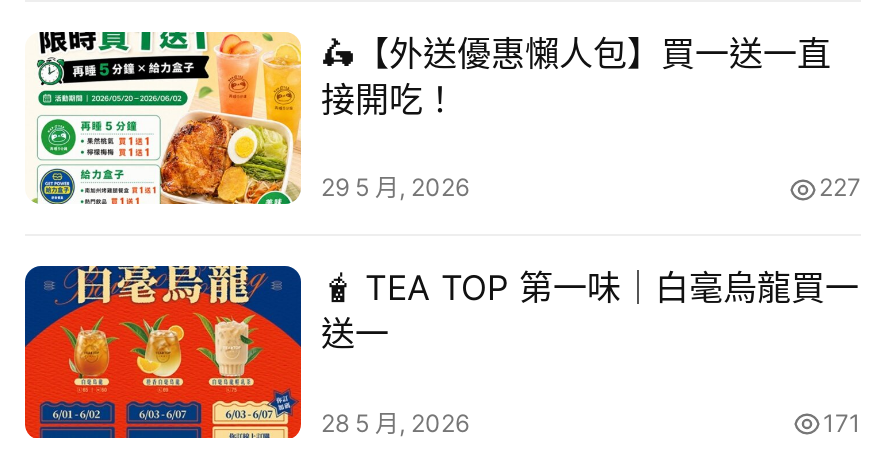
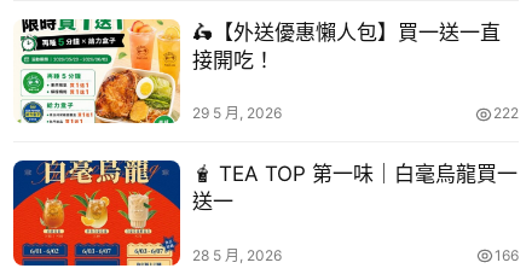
- 227
+ 222

- 171
+ 166
